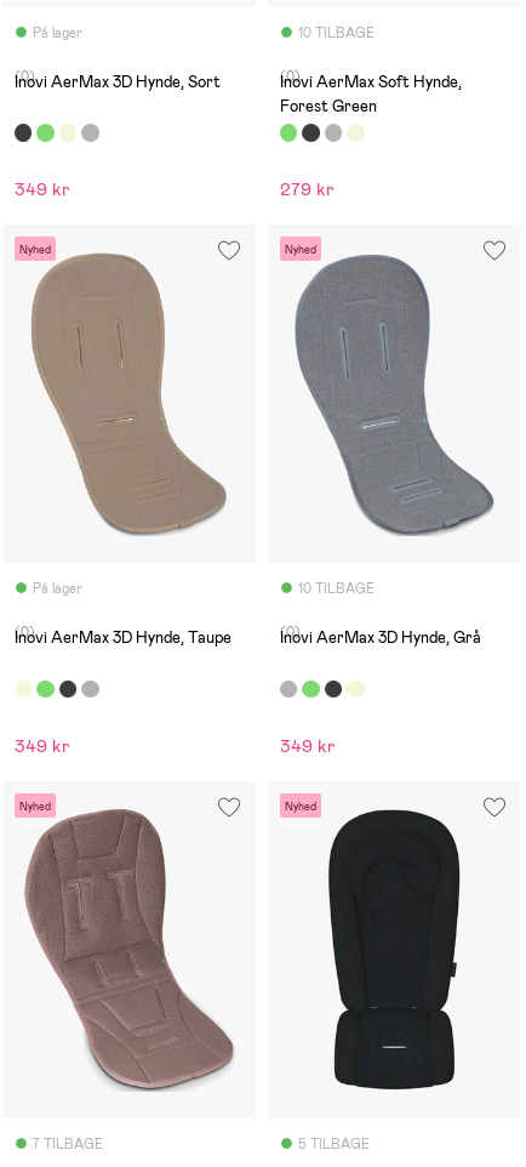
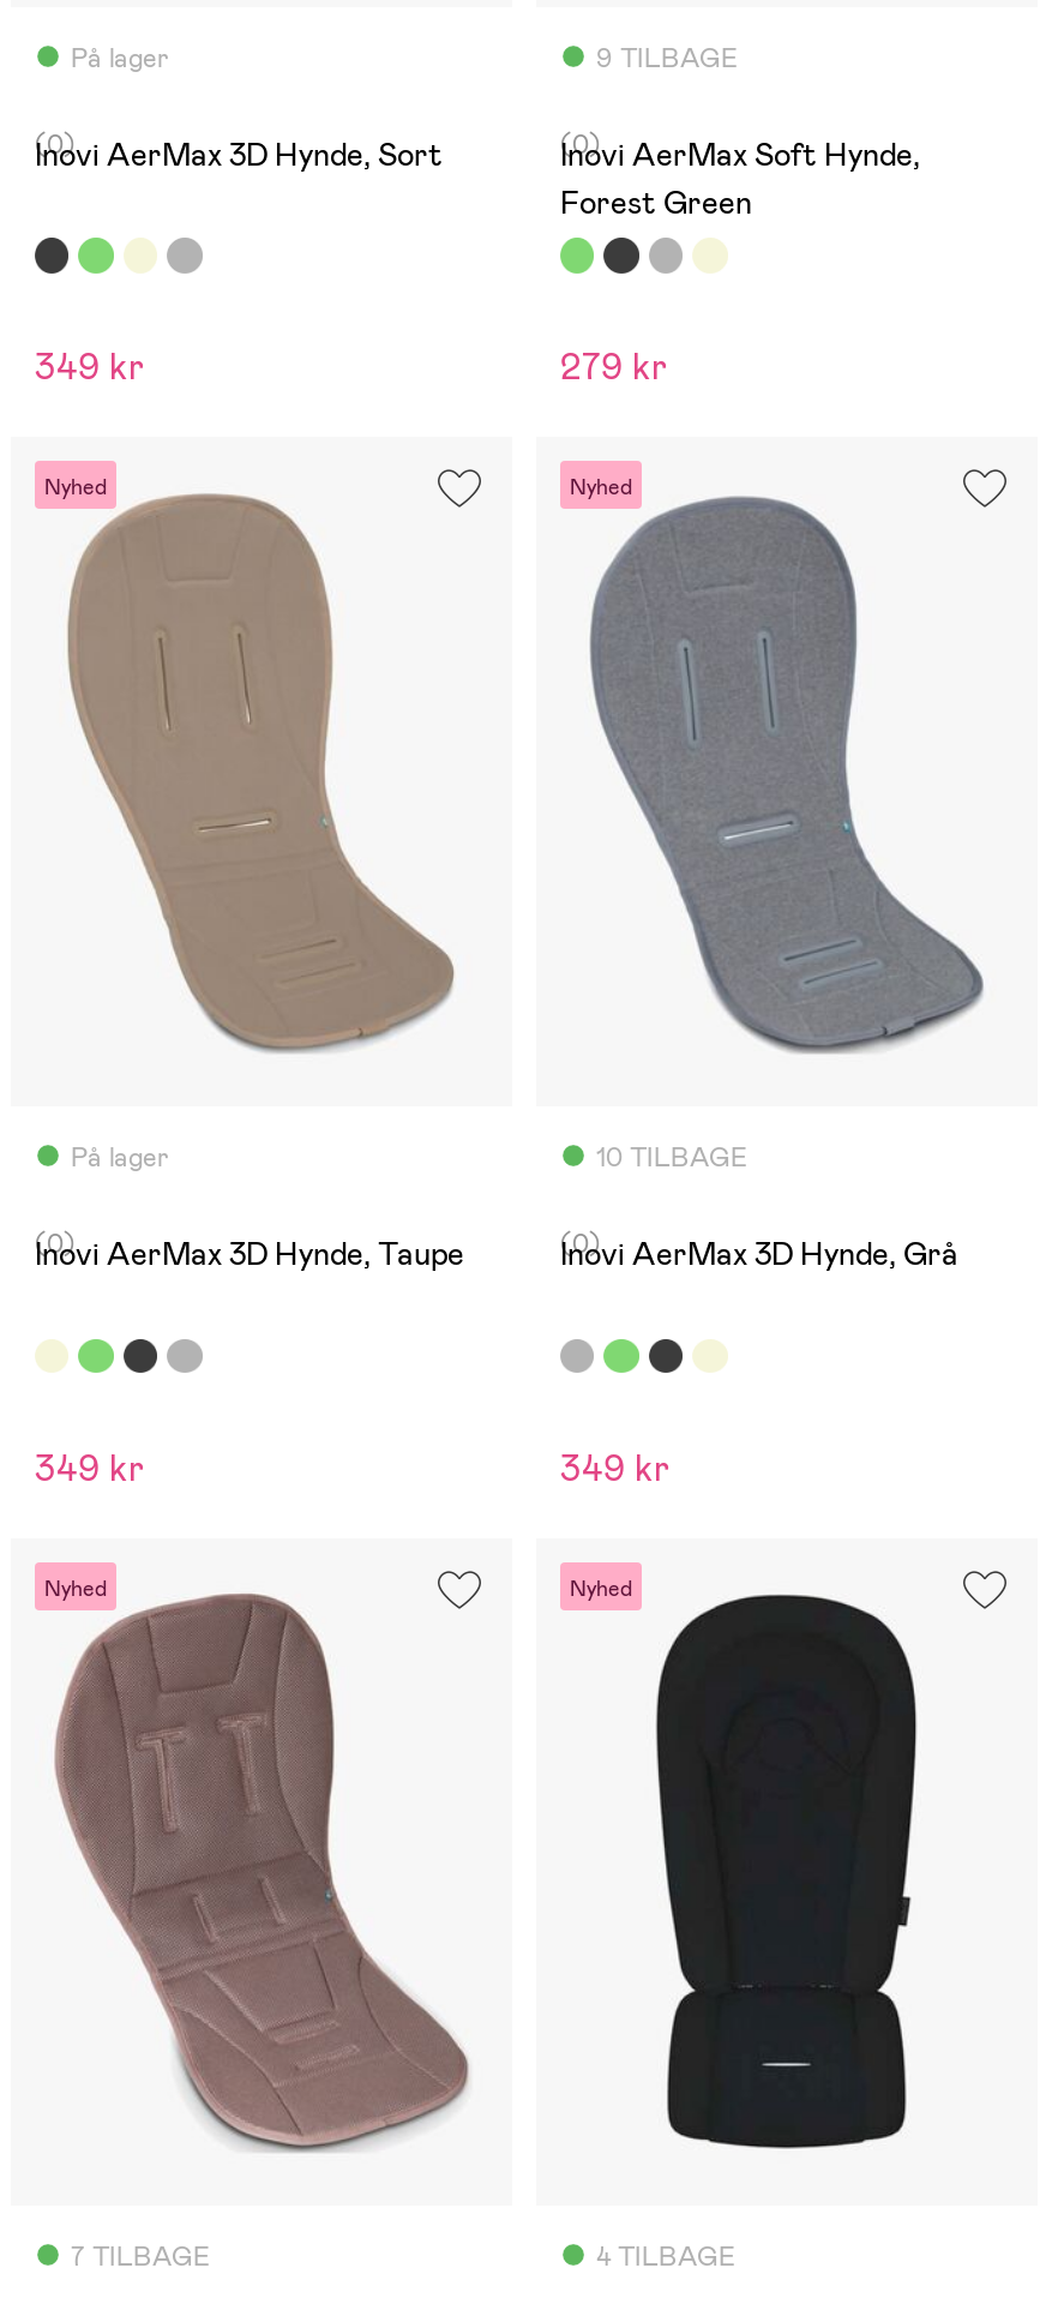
- 10 TILBAGE
+ 9 TILBAGE

- 5 TILBAGE
+ 4 TILBAGE
